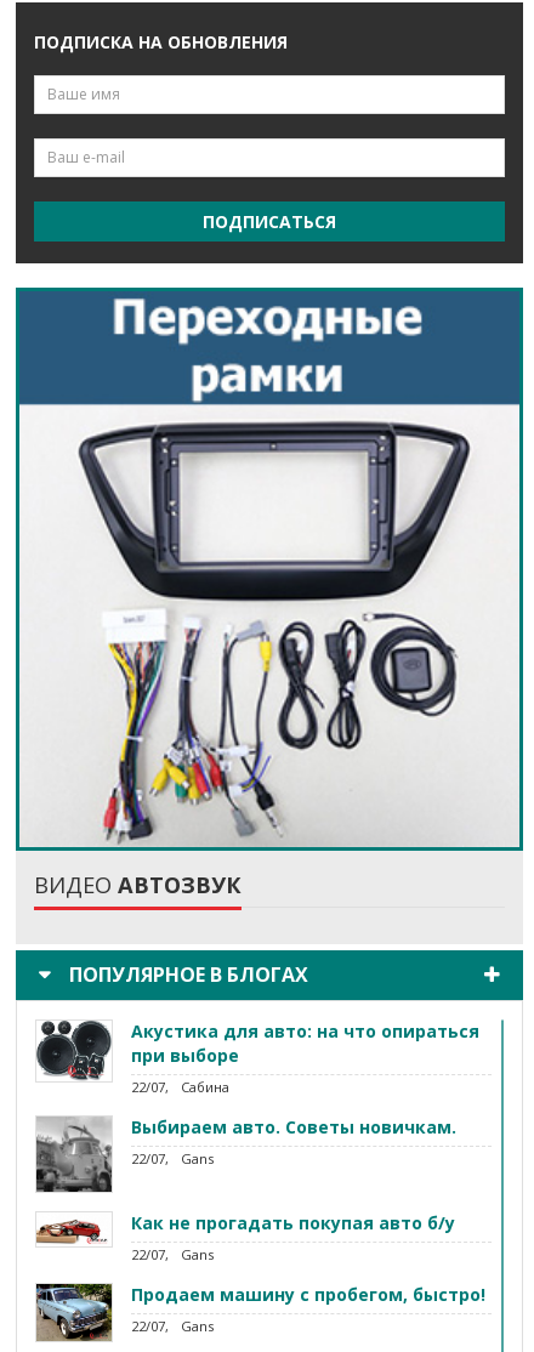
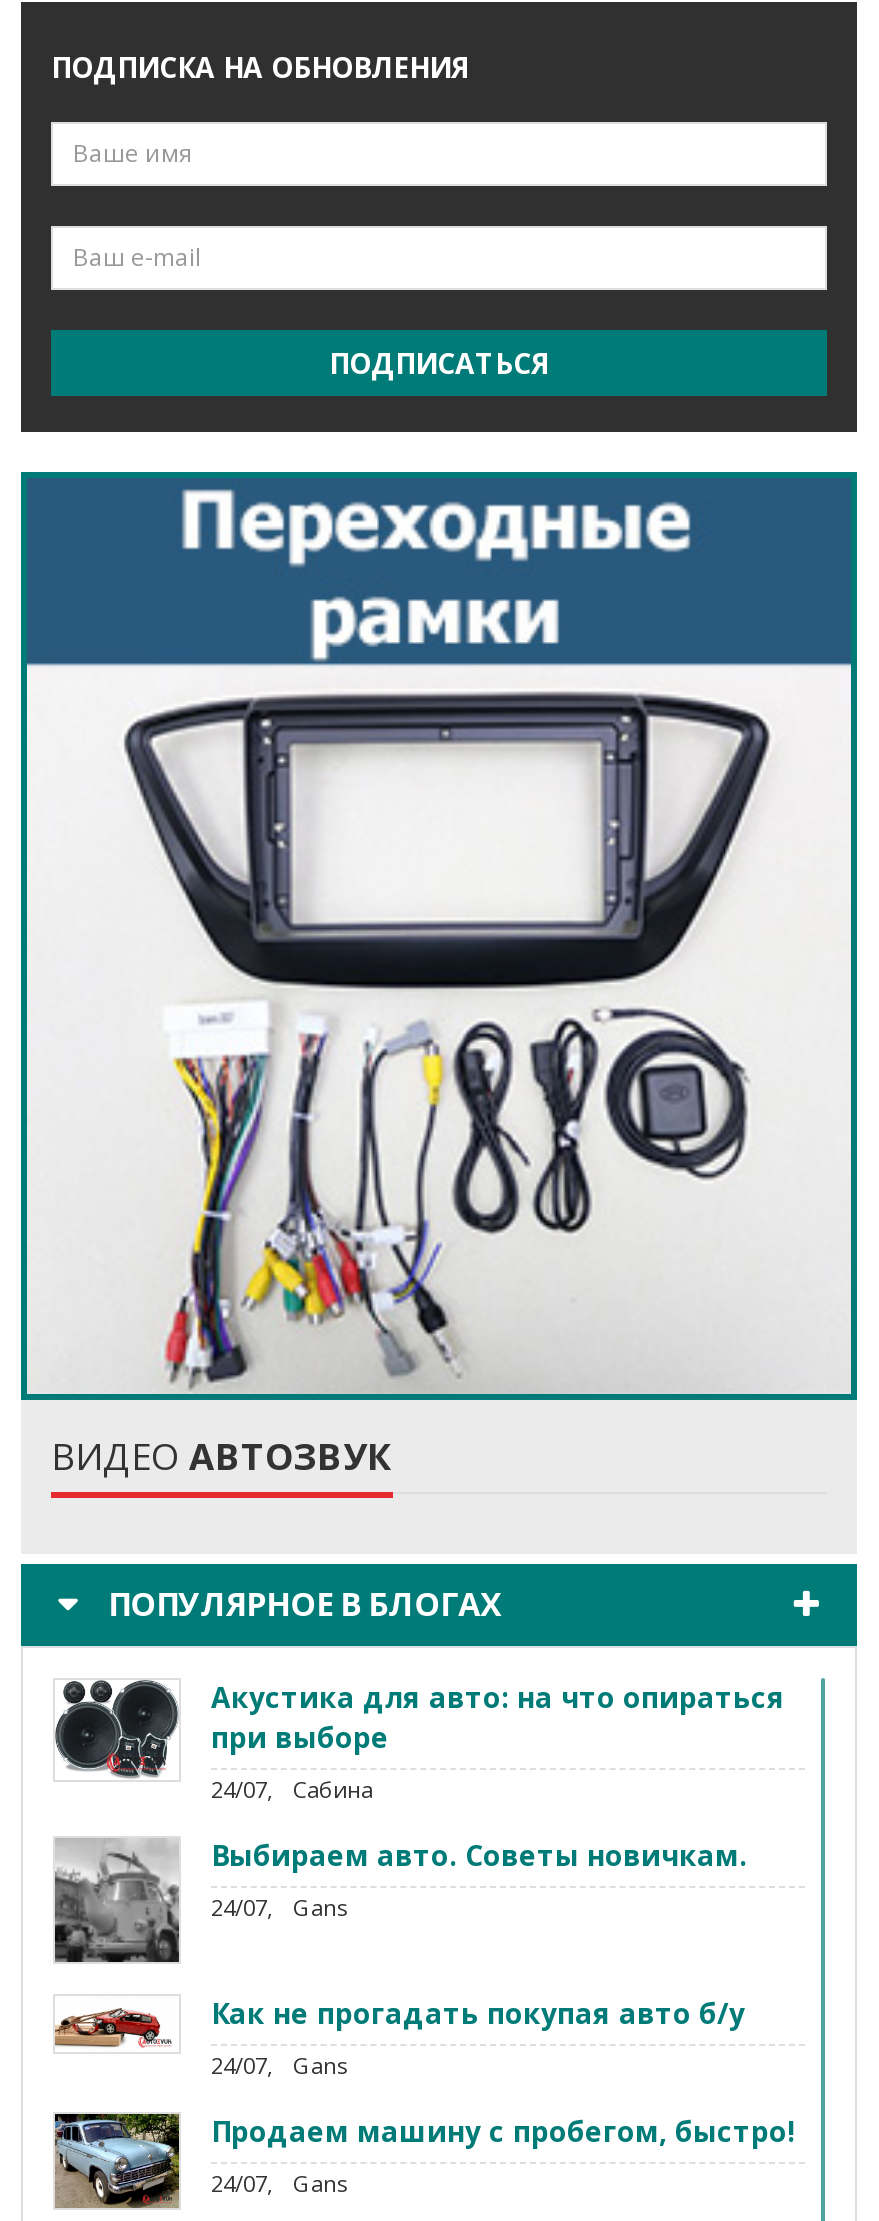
- 22/07, Сабина
+ 24/07, Сабина

- 22/07, Gans
+ 24/07, Gans

- 22/07, Gans
+ 24/07, Gans

- 22/07, Gans
+ 24/07, Gans
